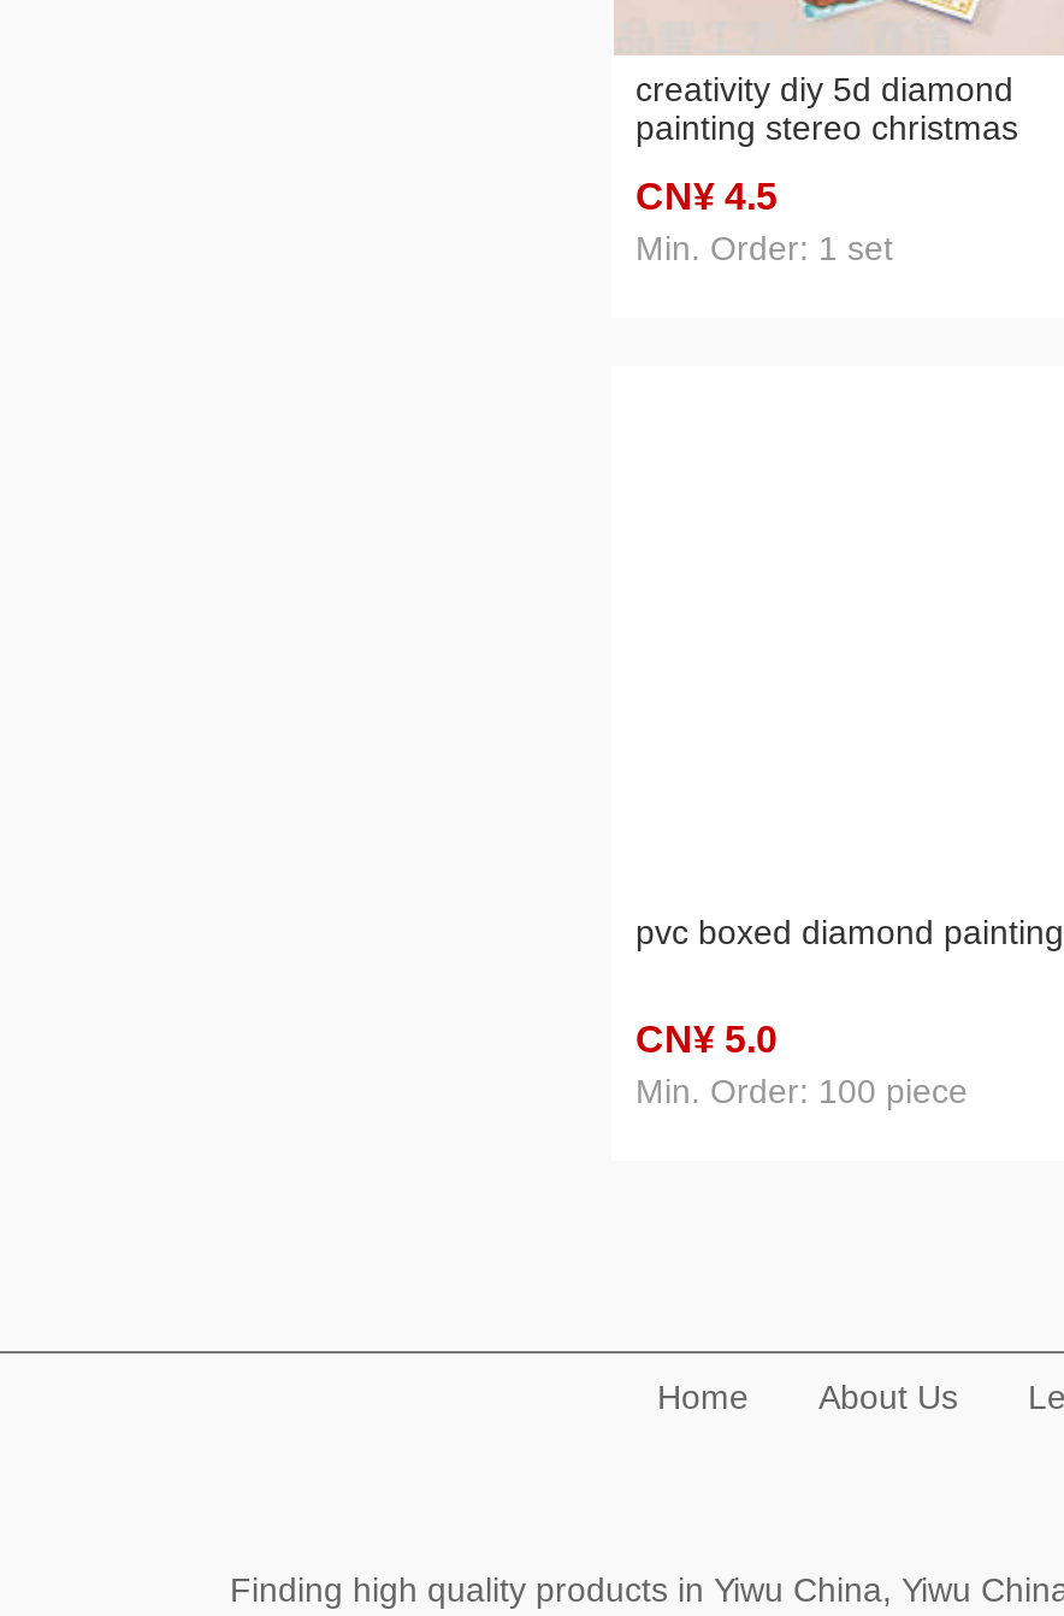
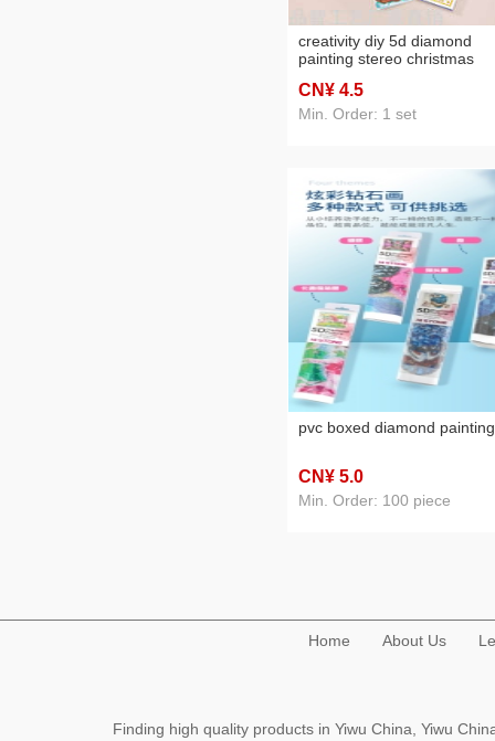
+ [image]
